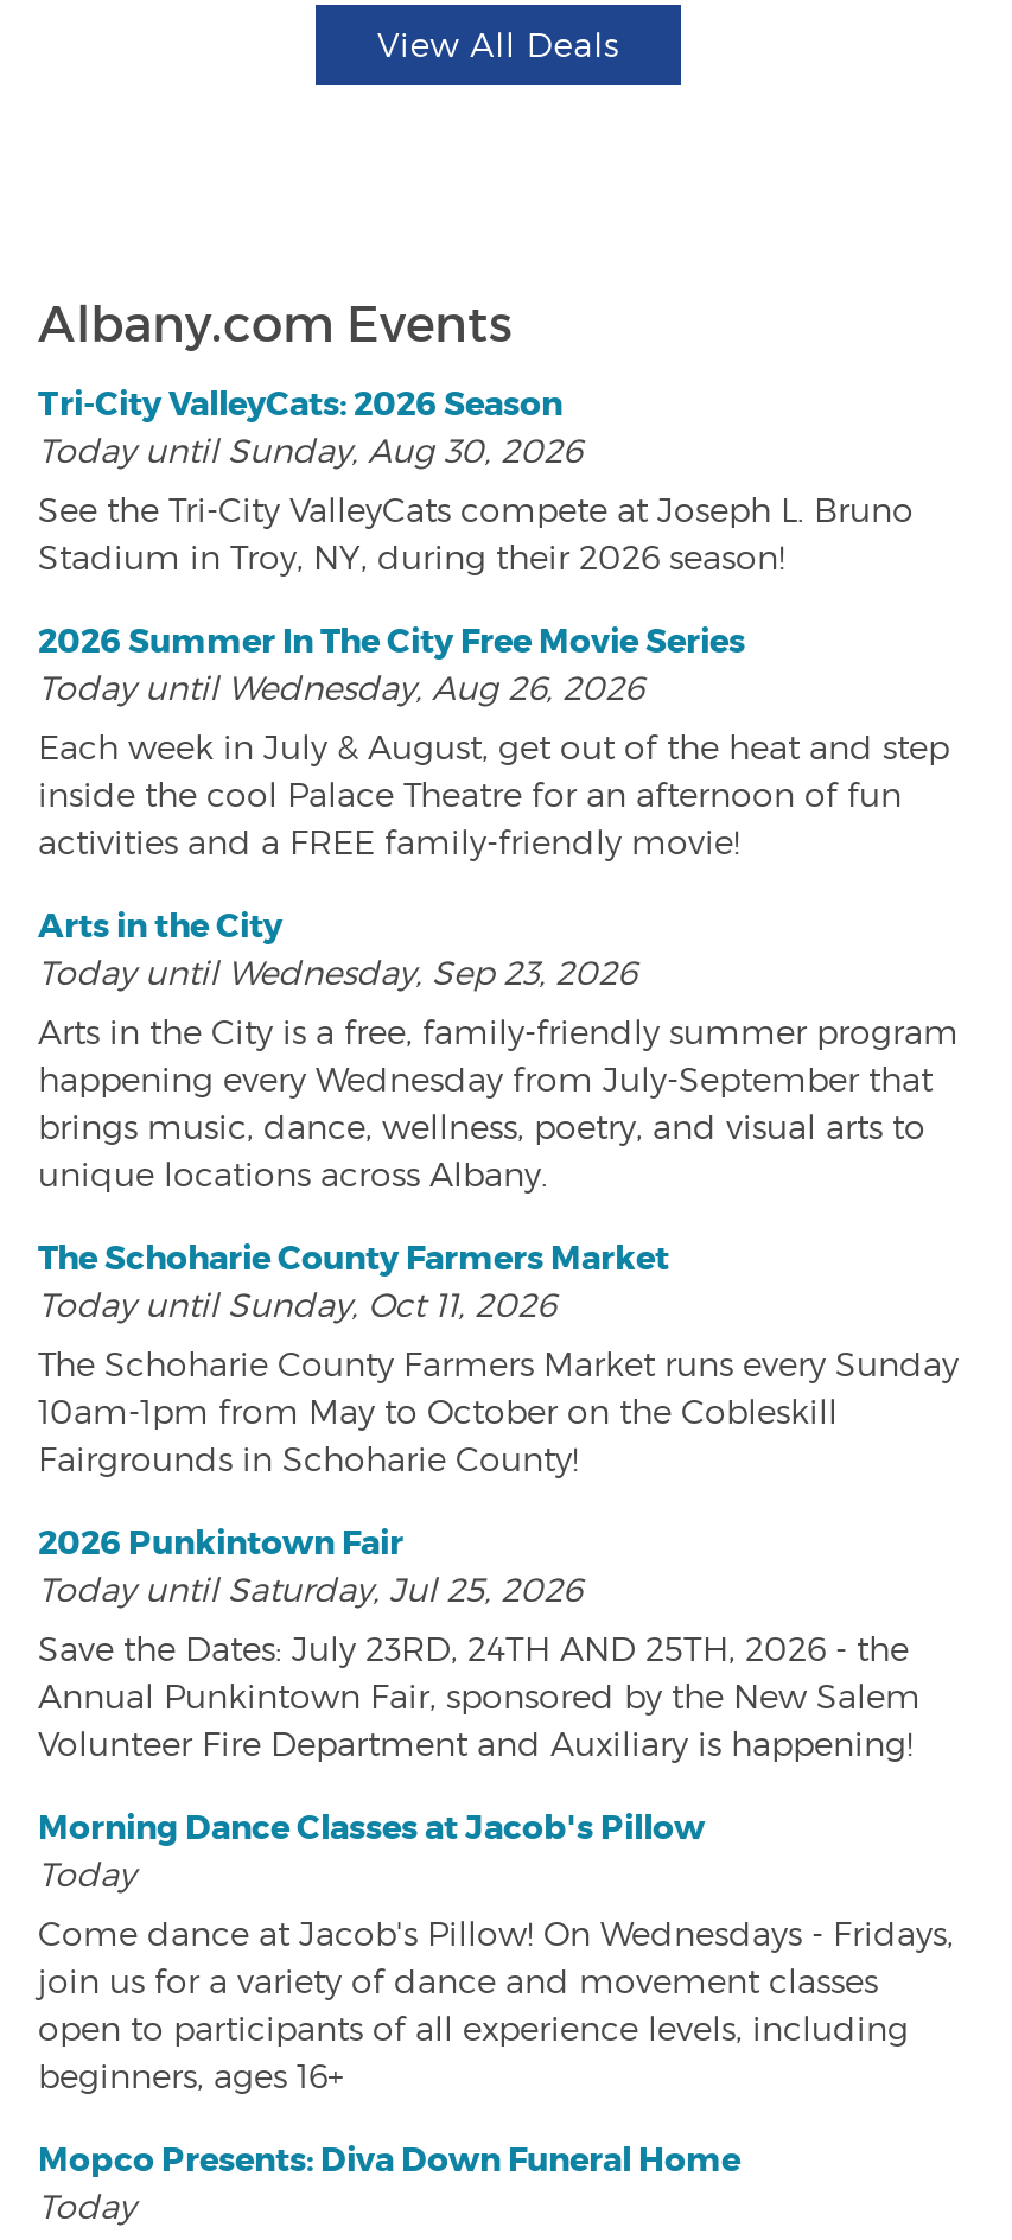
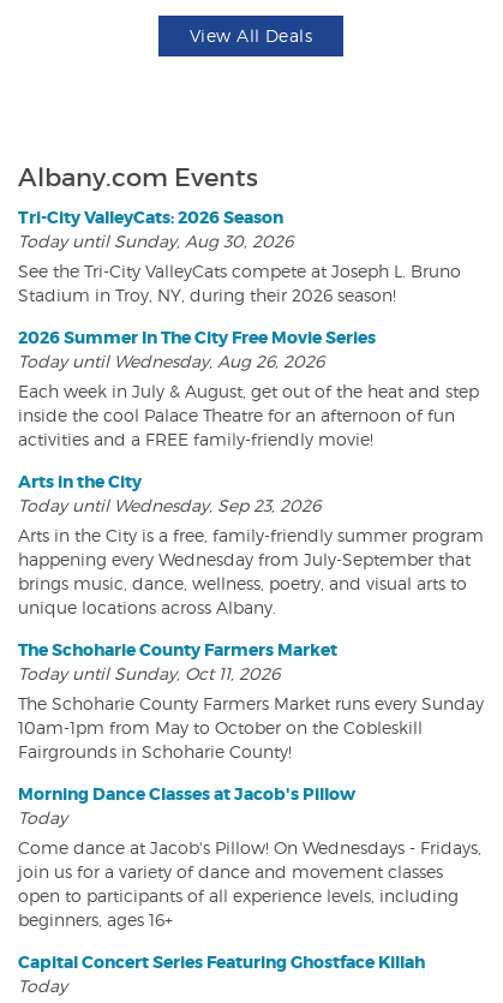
- 2026 Punkintown Fair
- Today until Saturday, Jul 25, 2026
- Save the Dates: July 23RD, 24TH AND 25TH, 2026 - the
- Annual Punkintown Fair, sponsored by the New Salem
- Volunteer Fire Department and Auxiliary is happening!

- Mopco Presents: Diva Down Funeral Home
+ Capital Concert Series Featuring Ghostface Killah
